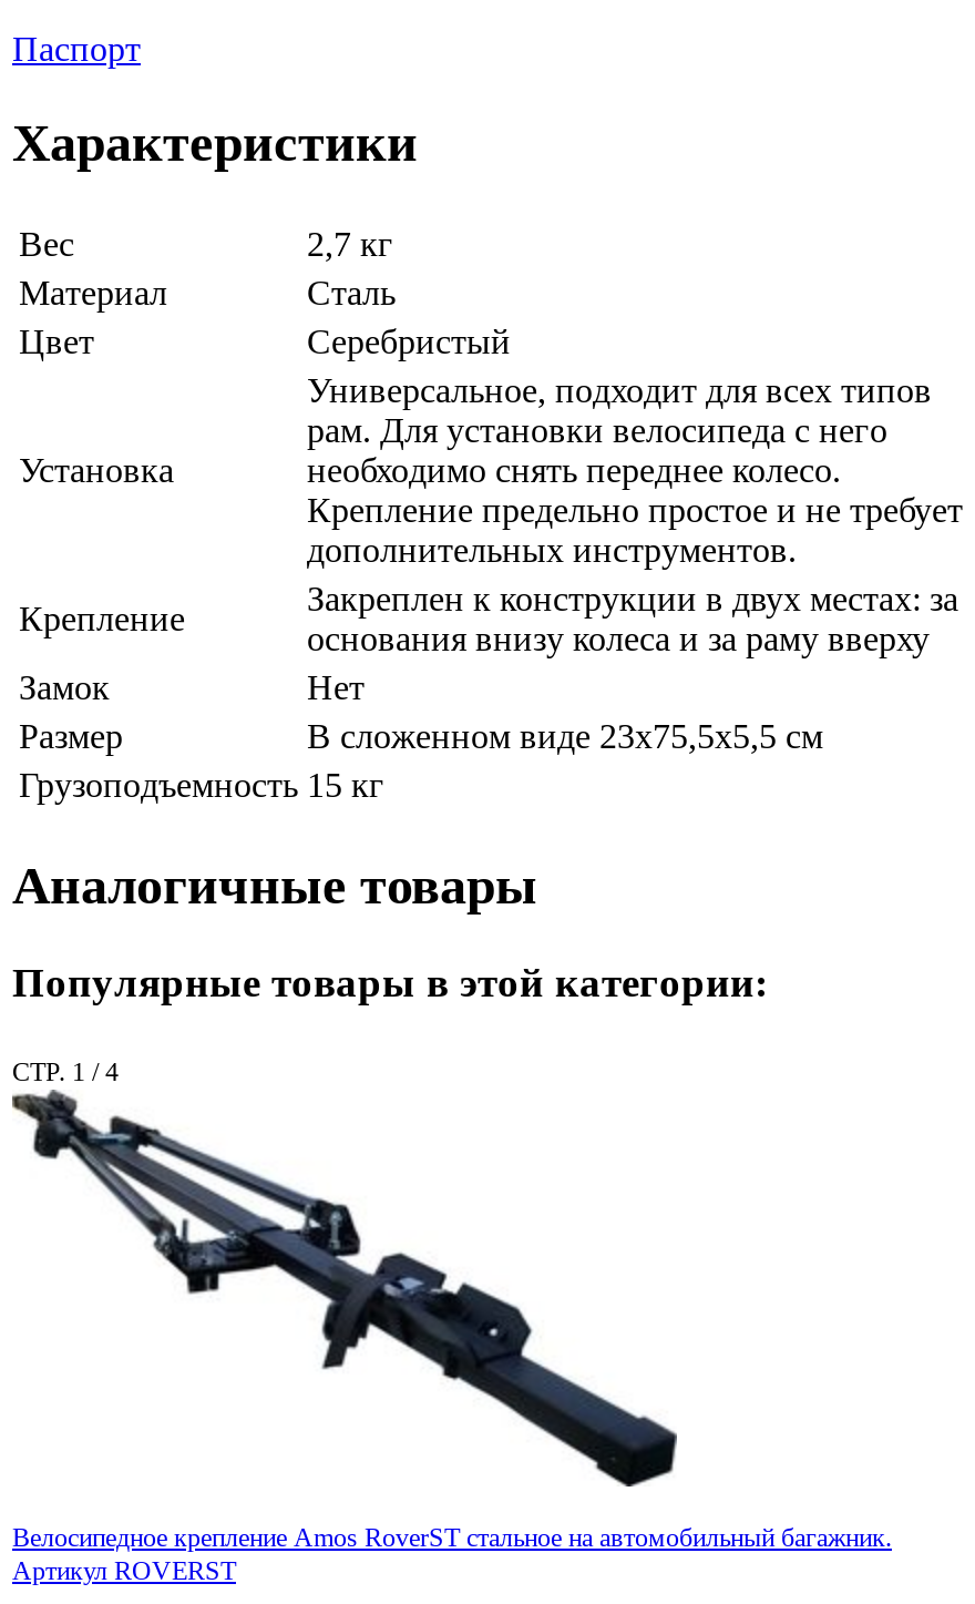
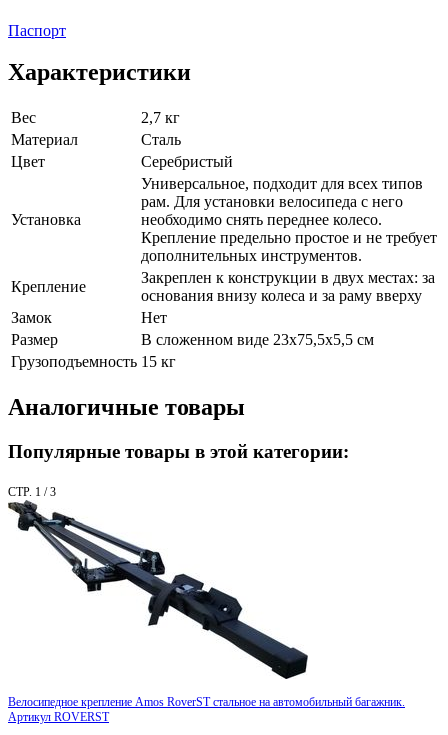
- СТР. 1 / 4
+ СТР. 1 / 3
